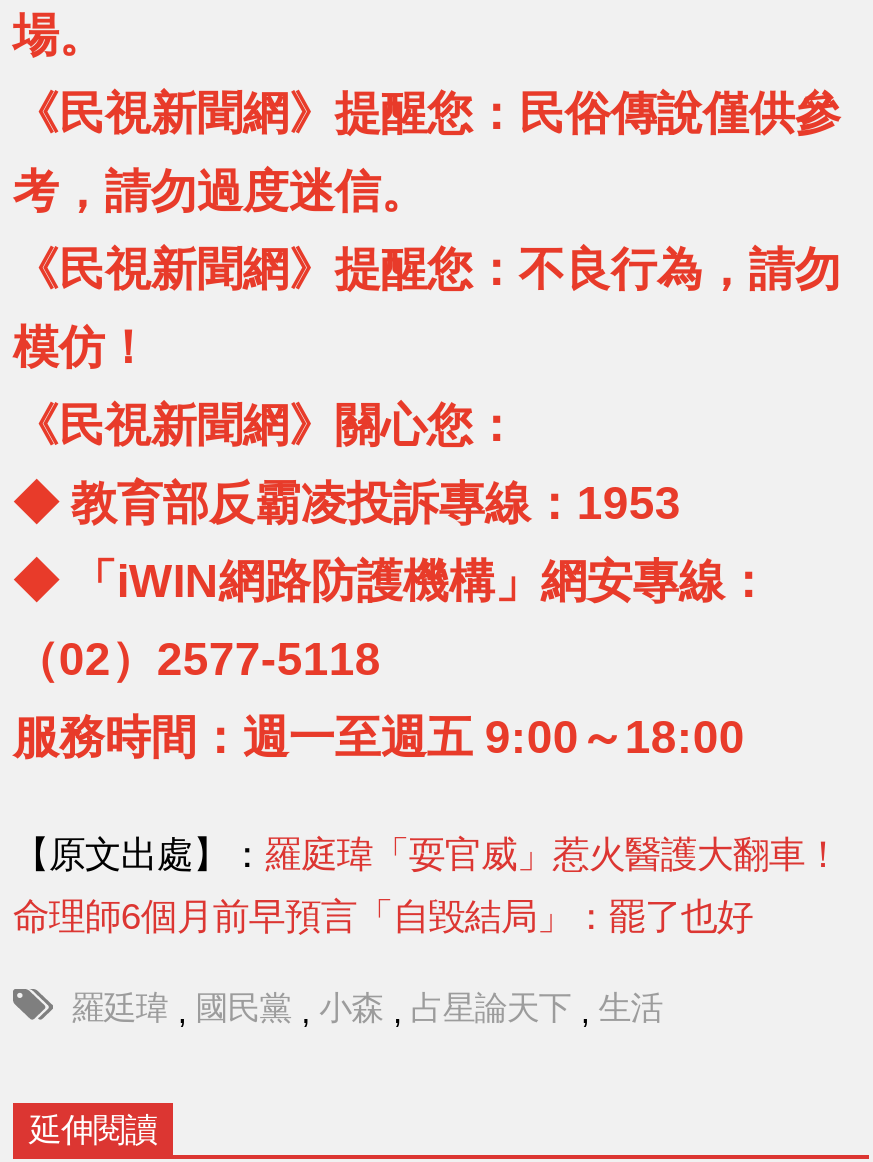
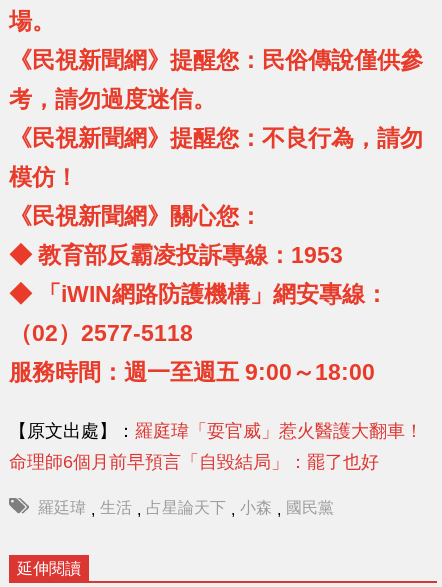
- 羅廷瑋 , 國民黨 , 小森 , 占星論天下 , 生活
+ 羅廷瑋 , 生活 , 占星論天下 , 小森 , 國民黨
